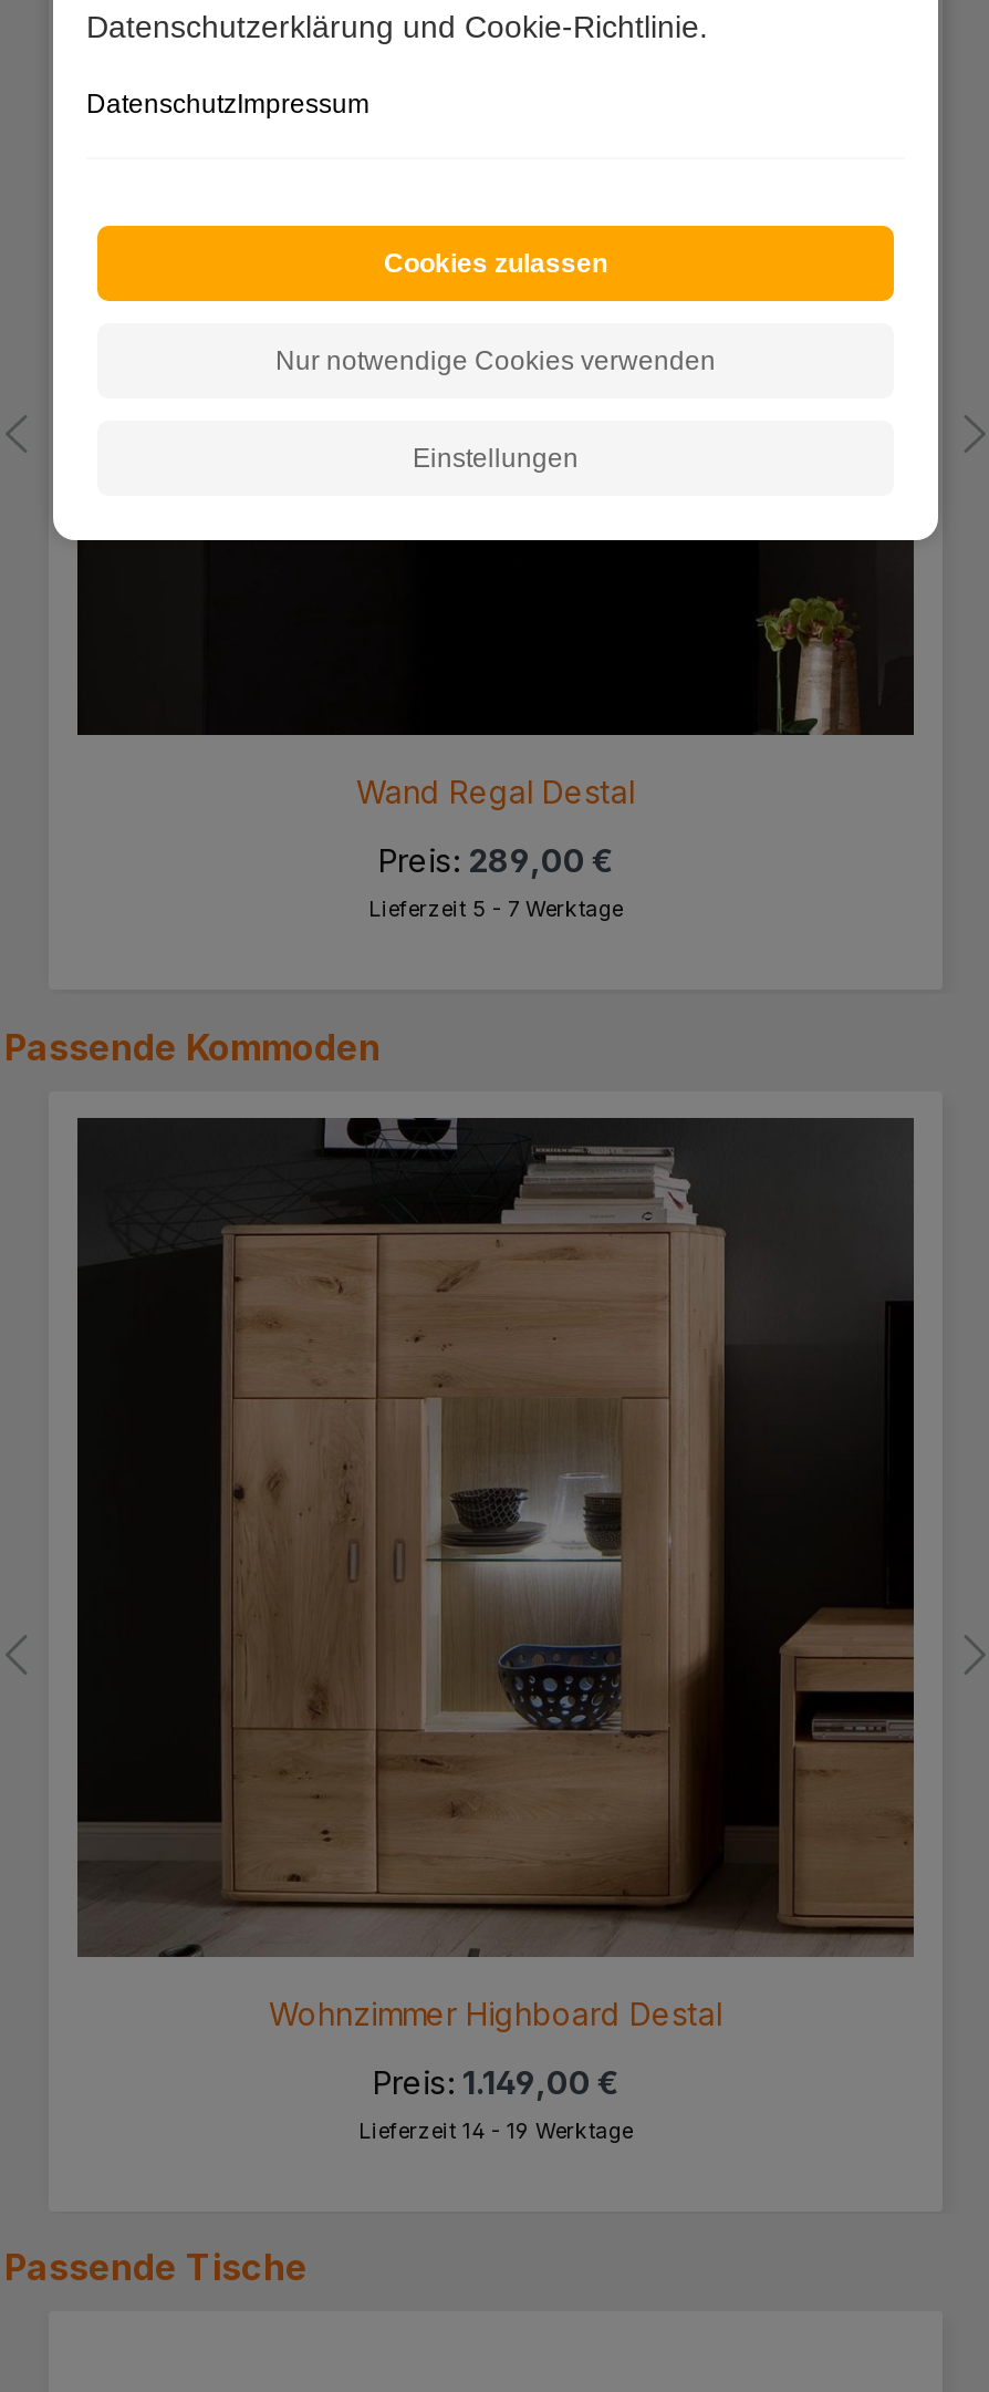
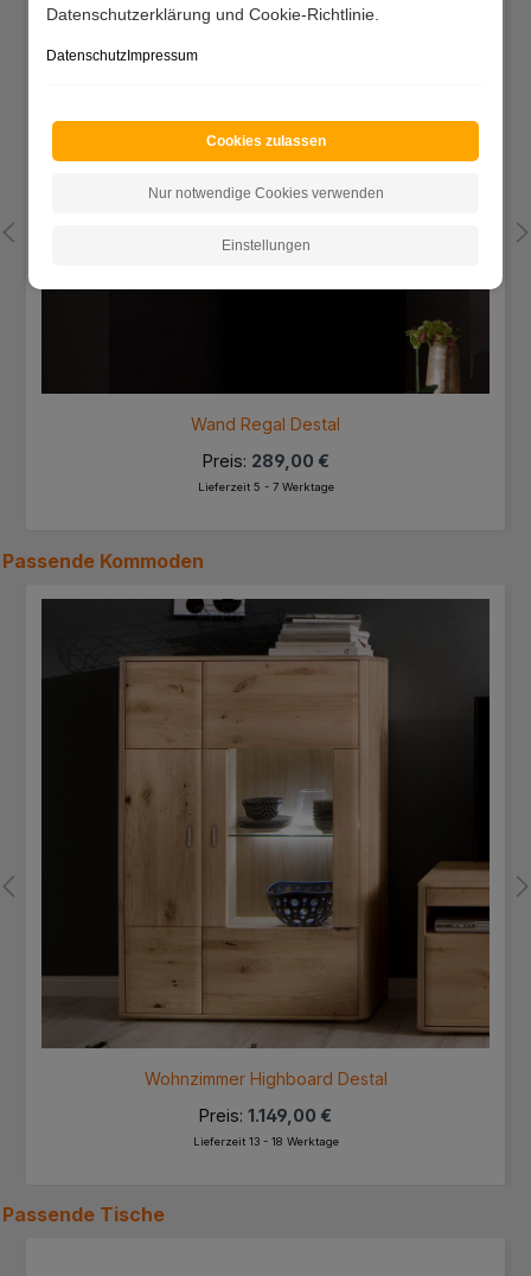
- Lieferzeit 14 - 19 Werktage
+ Lieferzeit 13 - 18 Werktage
